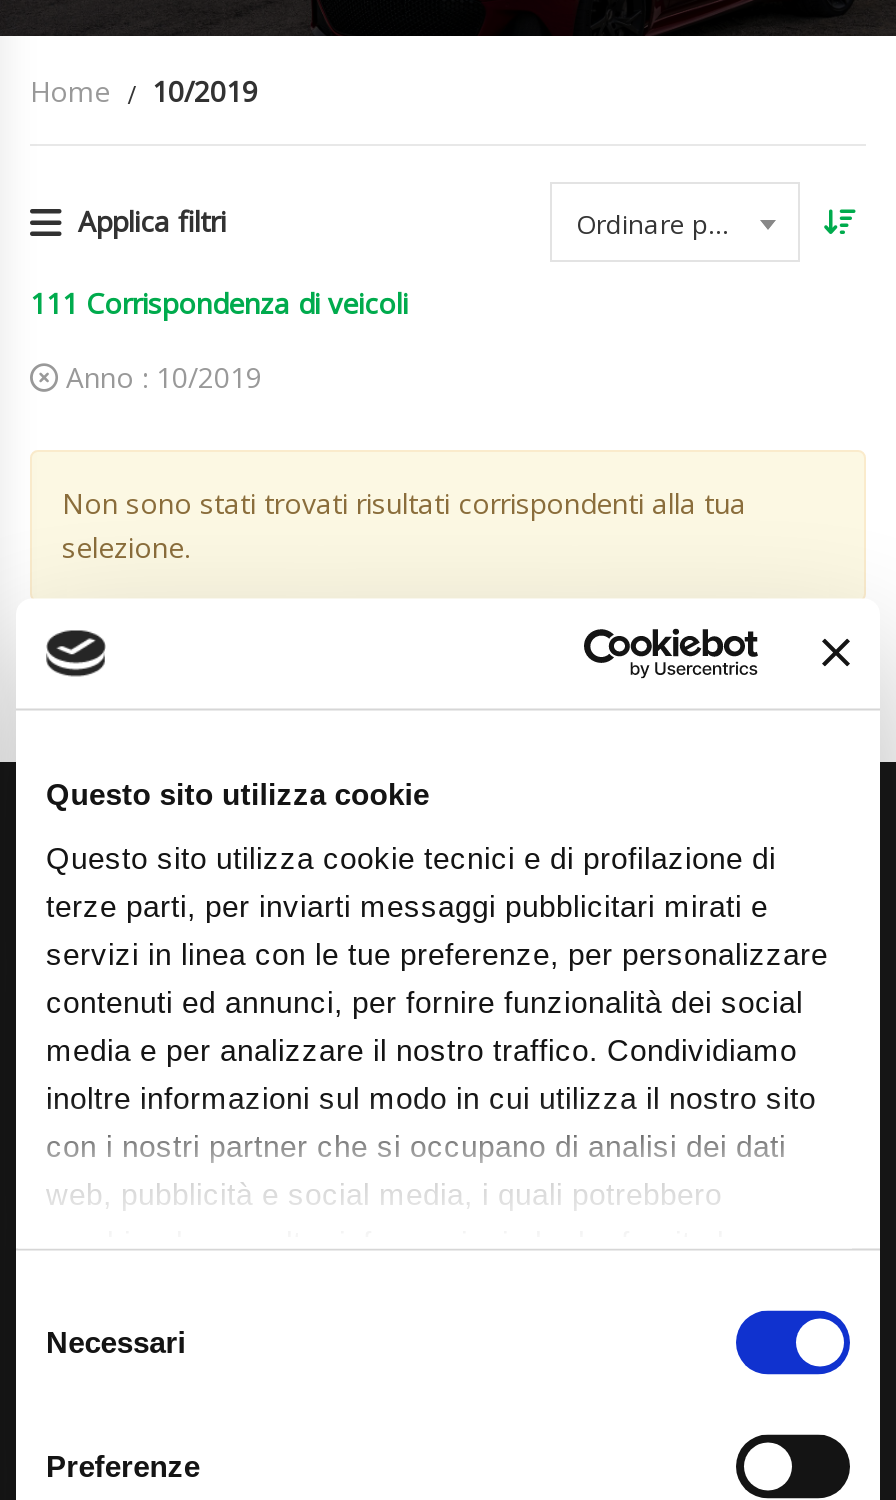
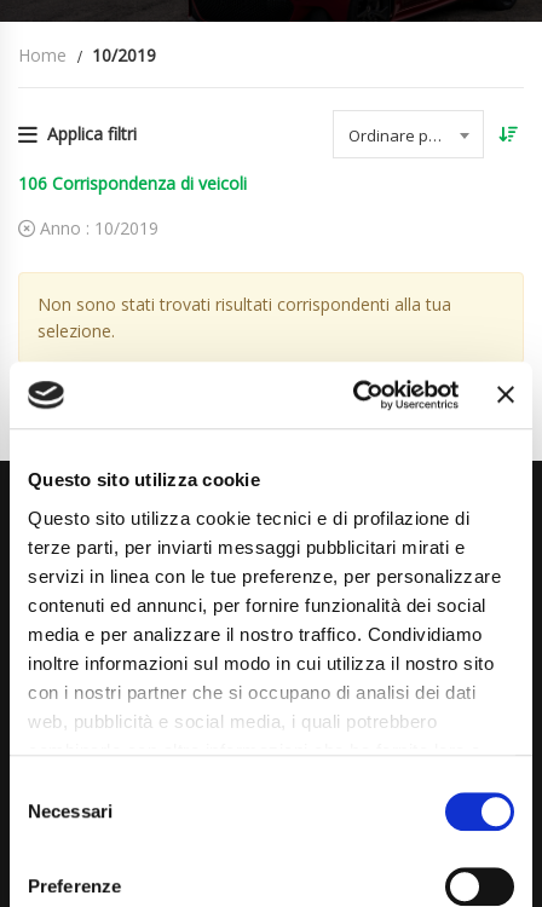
- 111 Corrispondenza di veicoli
+ 106 Corrispondenza di veicoli
